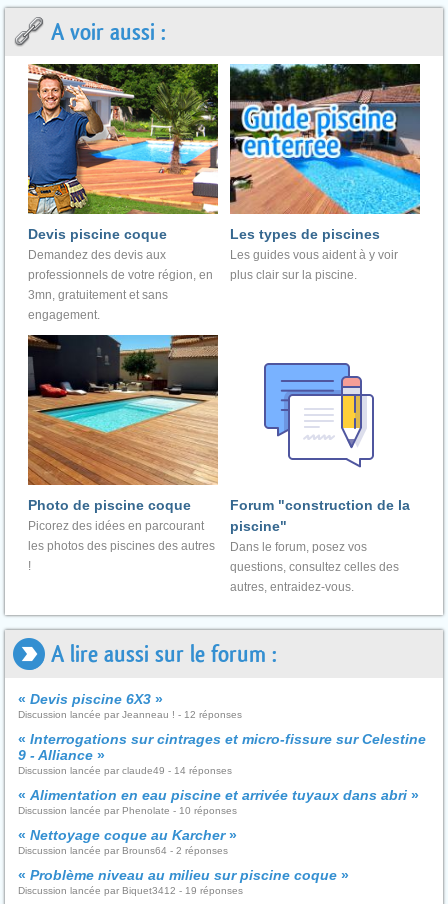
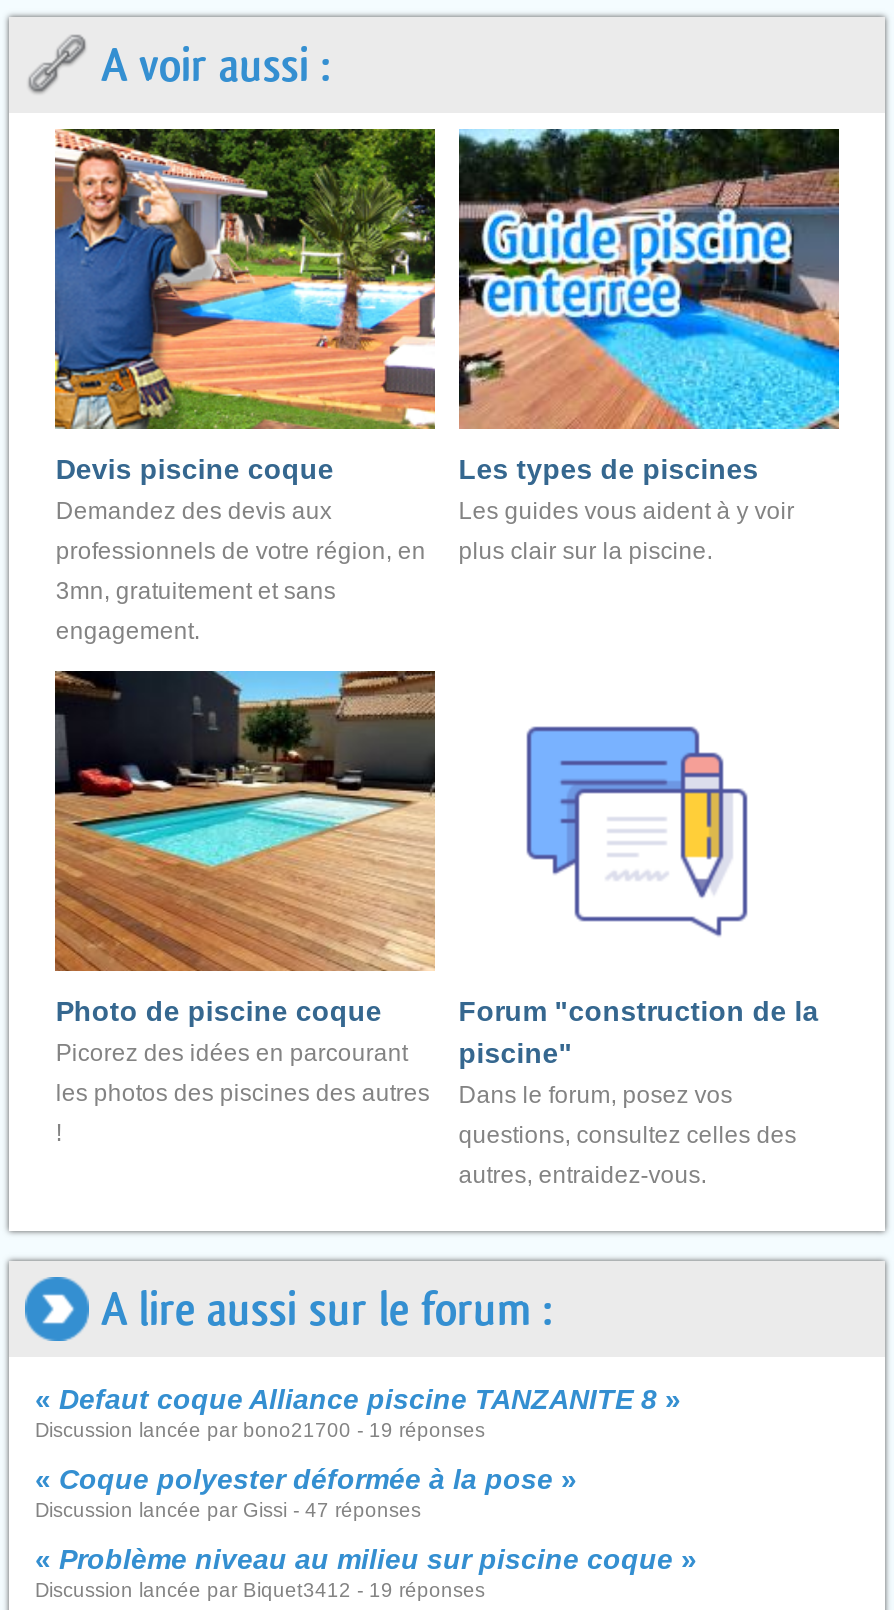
- «Devis piscine 6X3»
- Discussion lancée par Jeanneau ! - 12 réponses
- «Interrogations sur cintrages et micro-fissure sur Celestine
- 9 - Alliance»
- Discussion lancée par claude49 - 14 réponses
- «Alimentation en eau piscine et arrivée tuyaux dans abri»
- Discussion lancée par Phenolate - 10 réponses
- «Nettoyage coque au Karcher»
- Discussion lancée par Brouns64 - 2 réponses
+ «Defaut coque Alliance piscine TANZANITE 8»
+ Discussion lancée par bono21700 - 19 réponses
+ «Coque polyester déformée à la pose»
+ Discussion lancée par Gissi - 47 réponses
